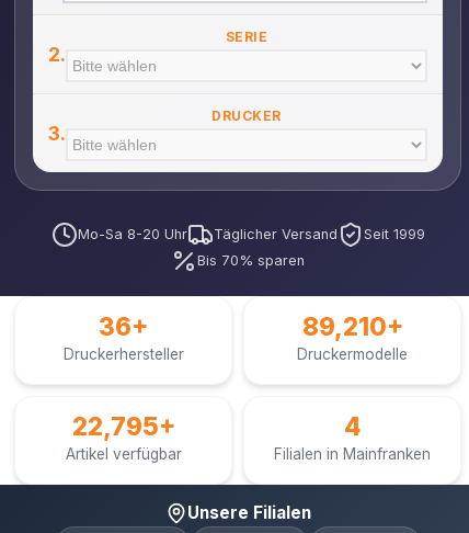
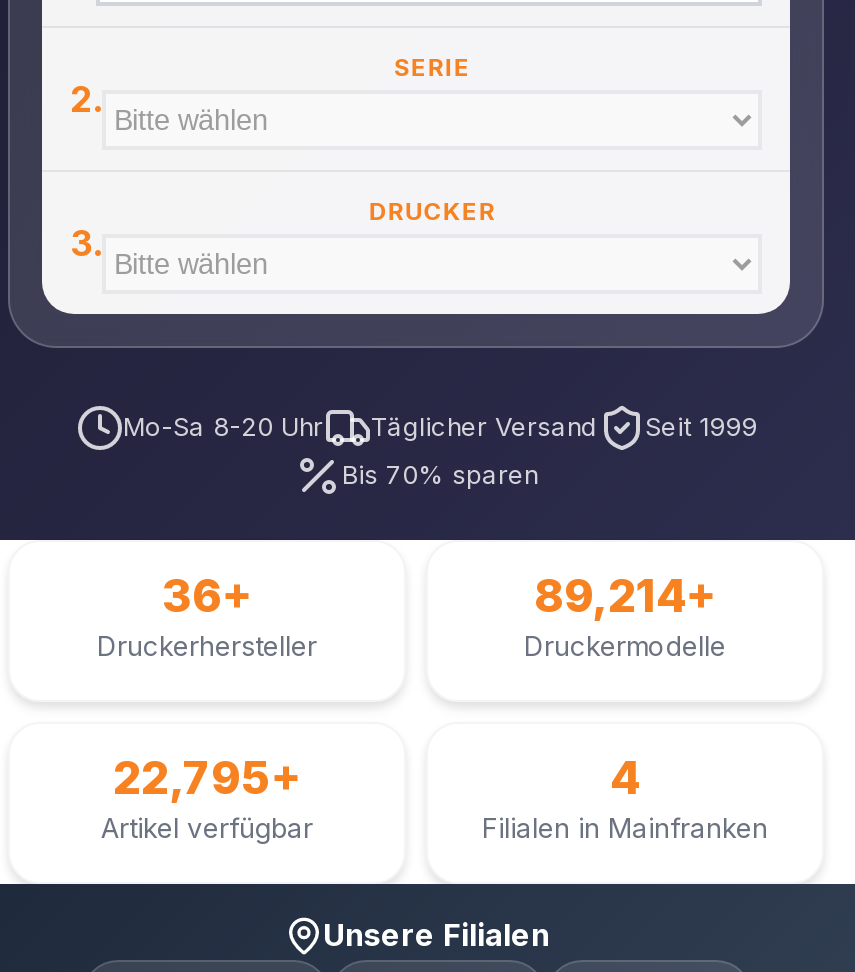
- 89,210+
+ 89,214+
